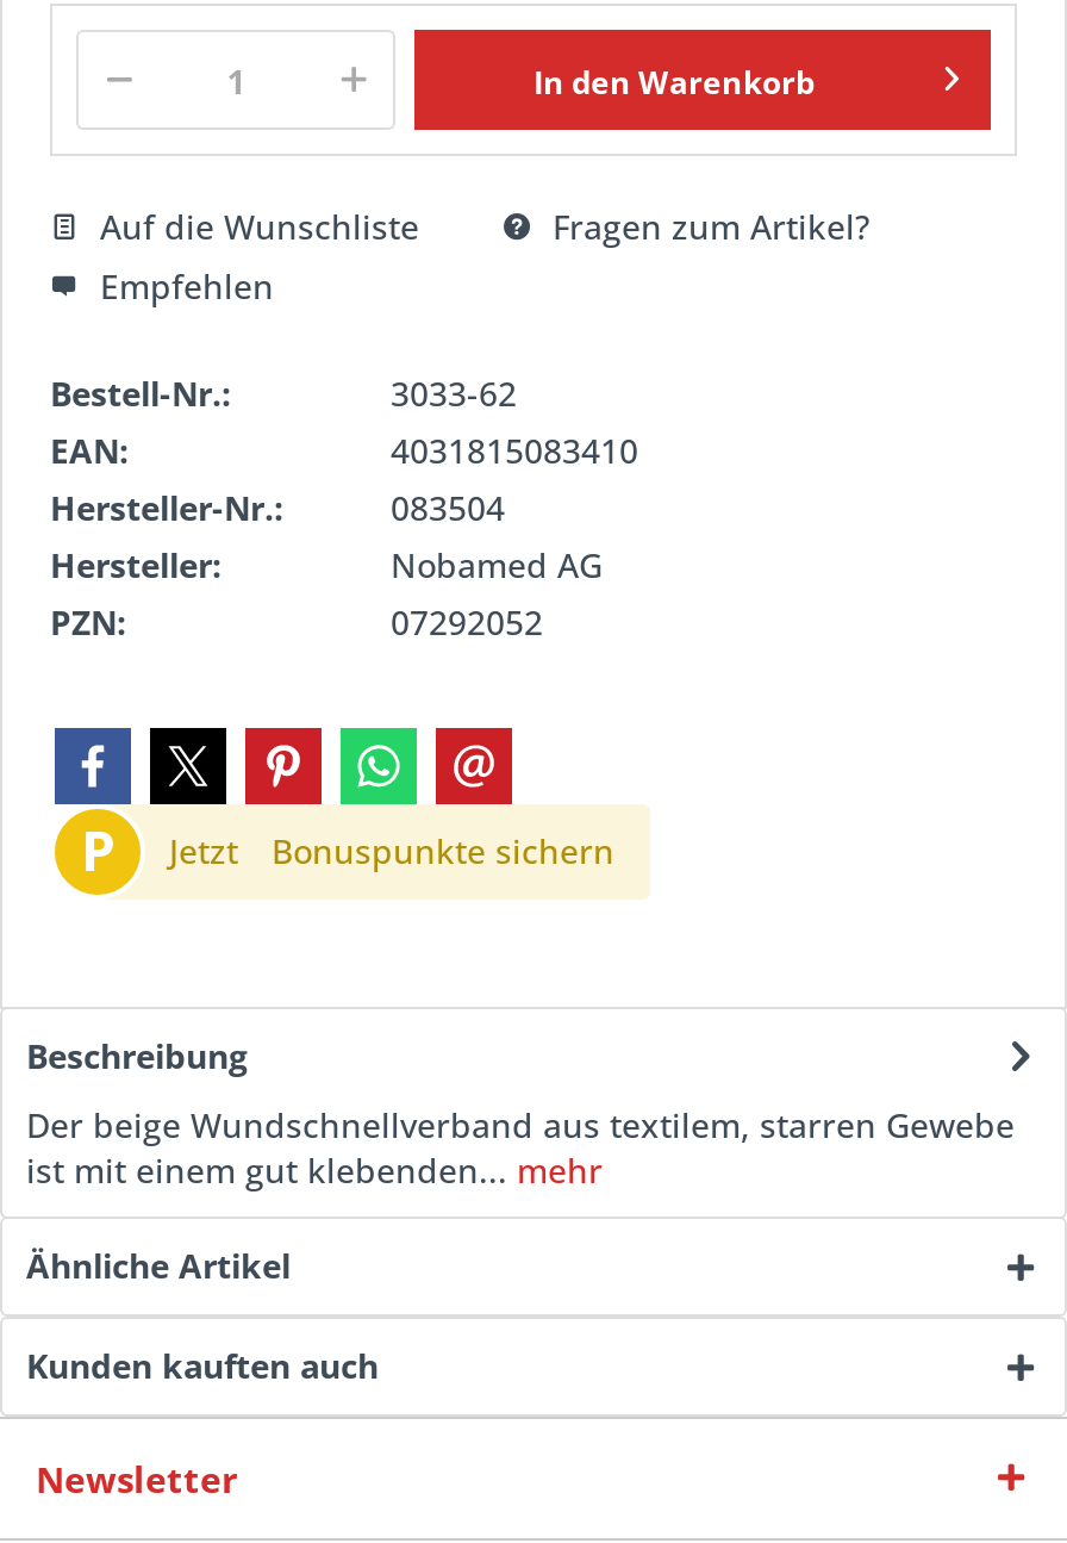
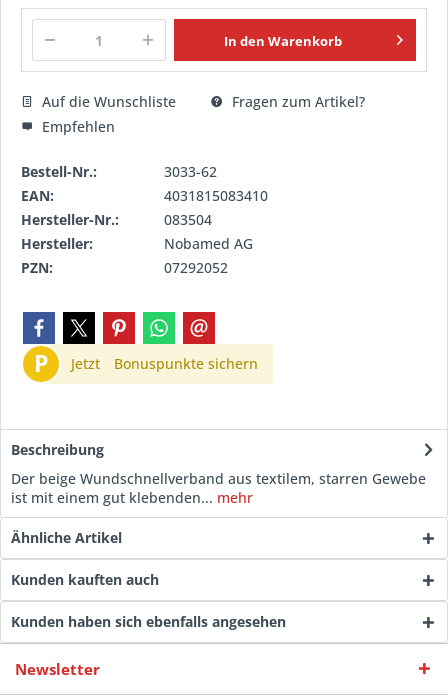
+ Kunden haben sich ebenfalls angesehen
